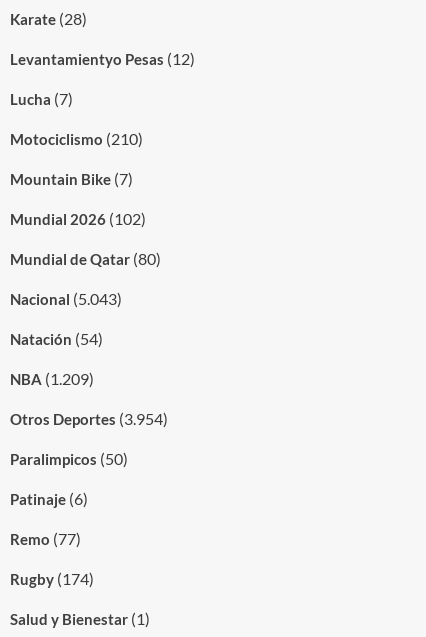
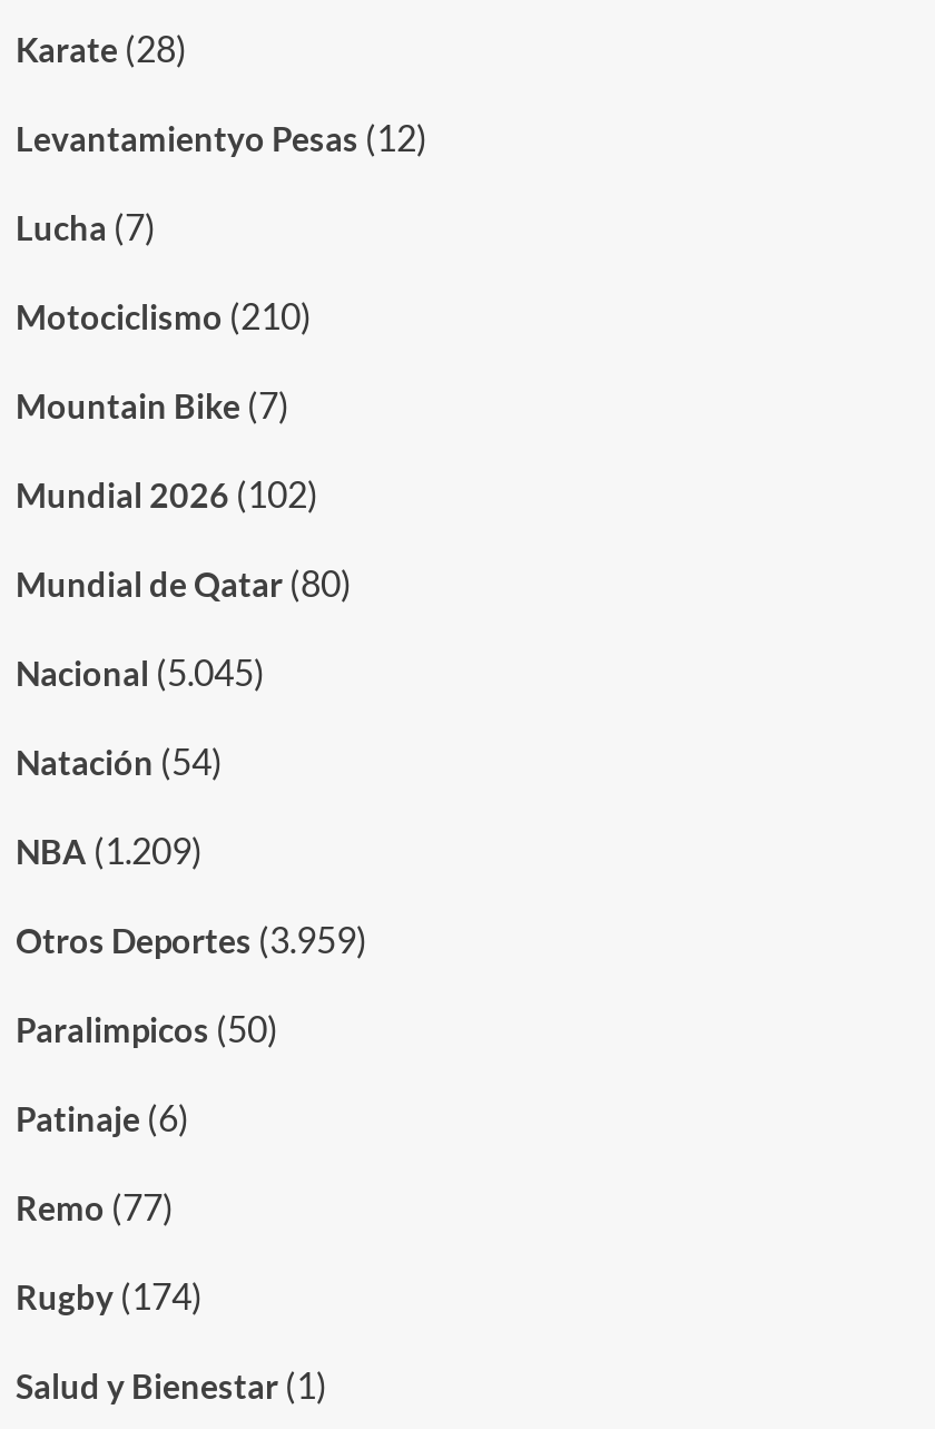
- Nacional (5.043)
+ Nacional (5.045)

- Otros Deportes (3.954)
+ Otros Deportes (3.959)
